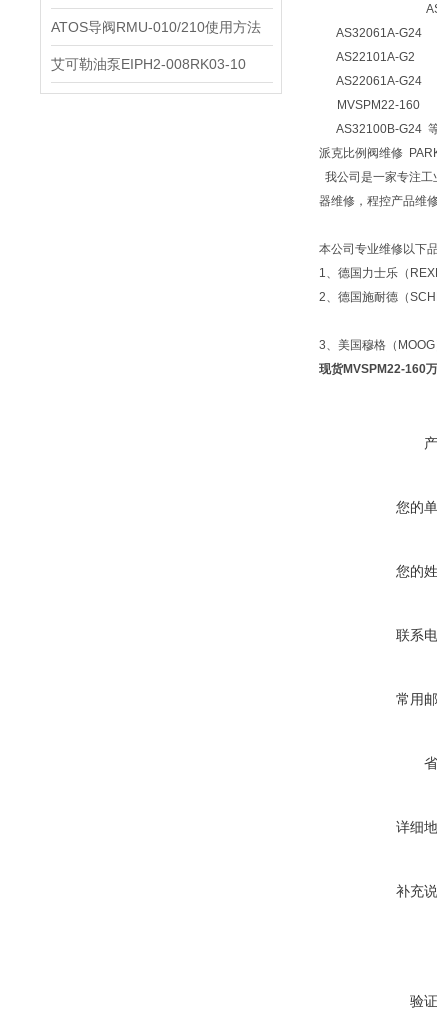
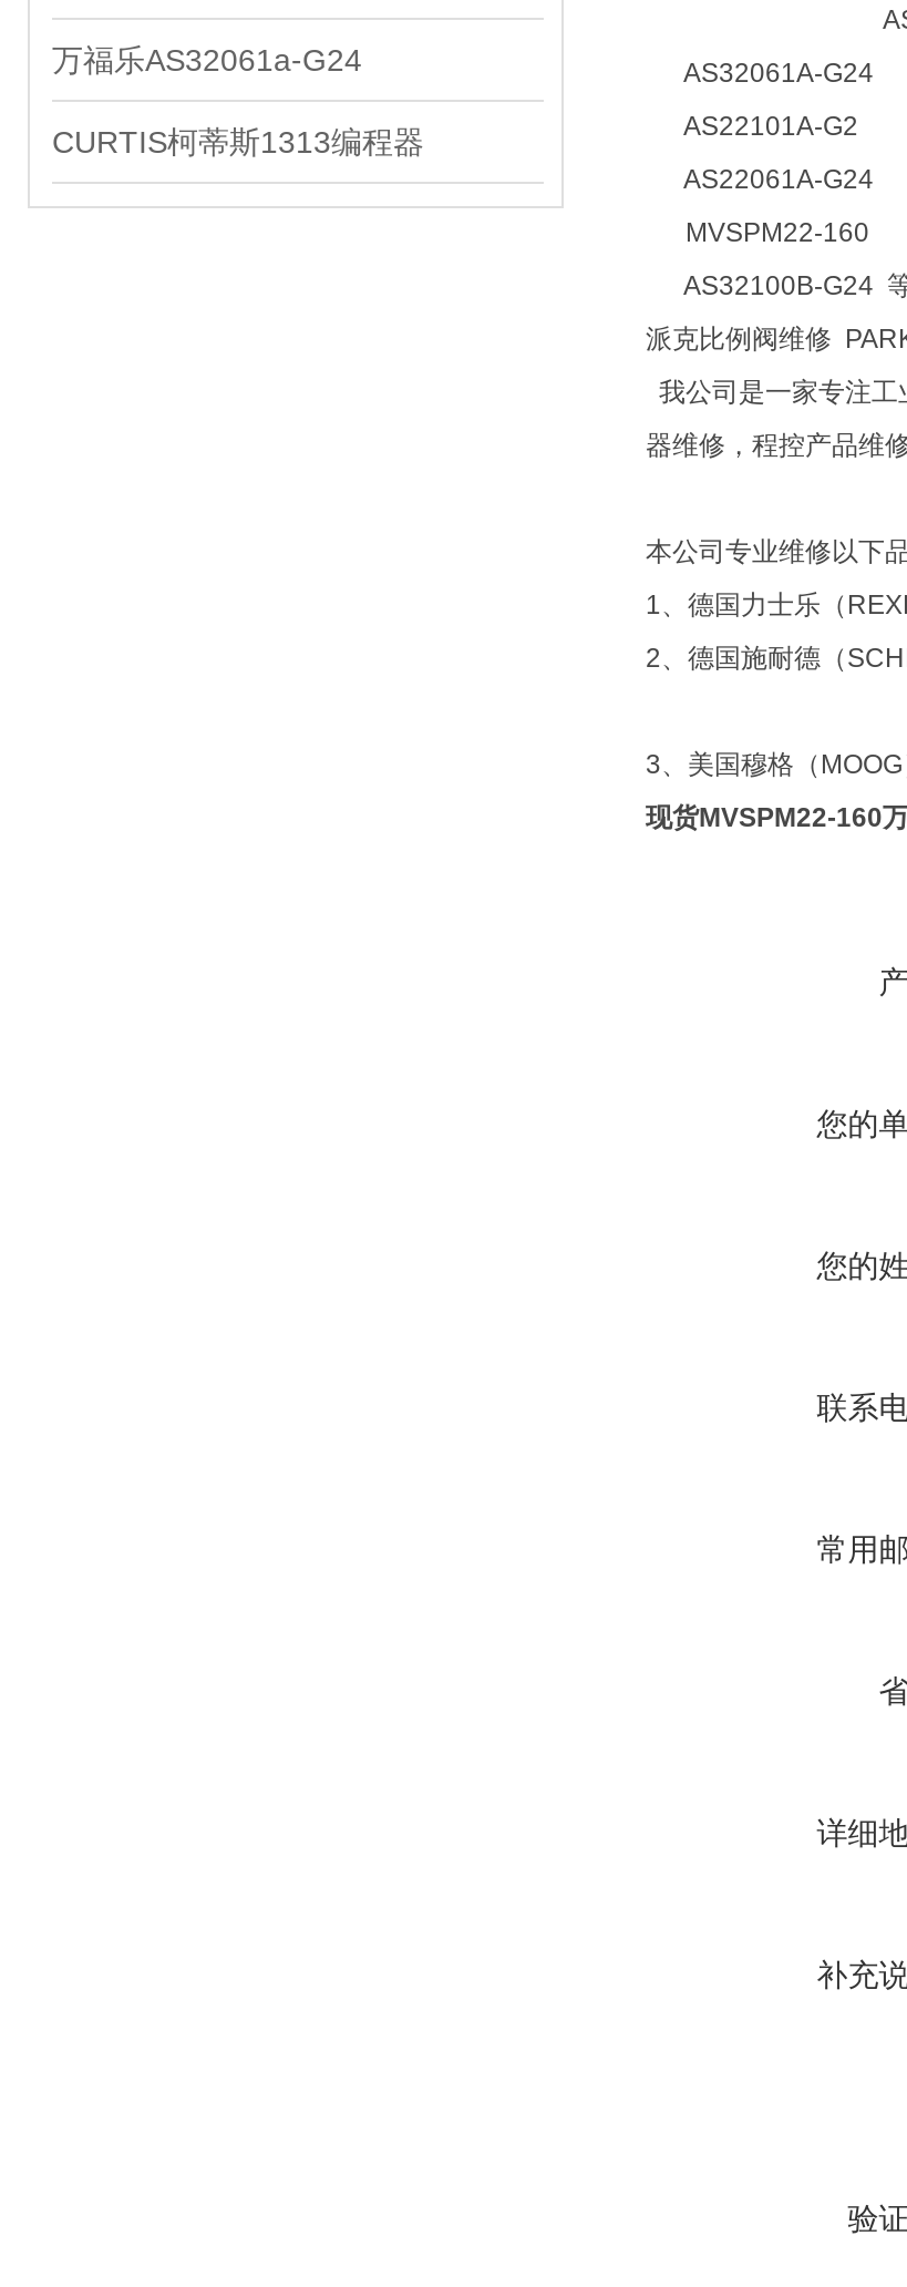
- ATOS导阀RMU-010/210使用方法
+ 万福乐AS32061a-G24

- 艾可勒油泵EIPH2-008RK03-10
+ CURTIS柯蒂斯1313编程器
